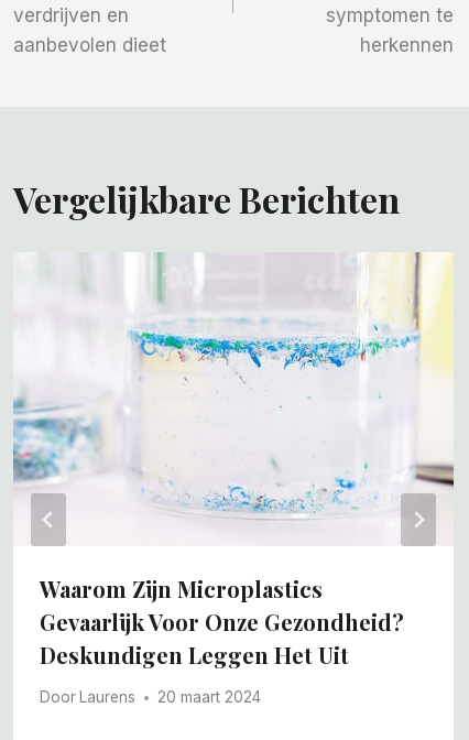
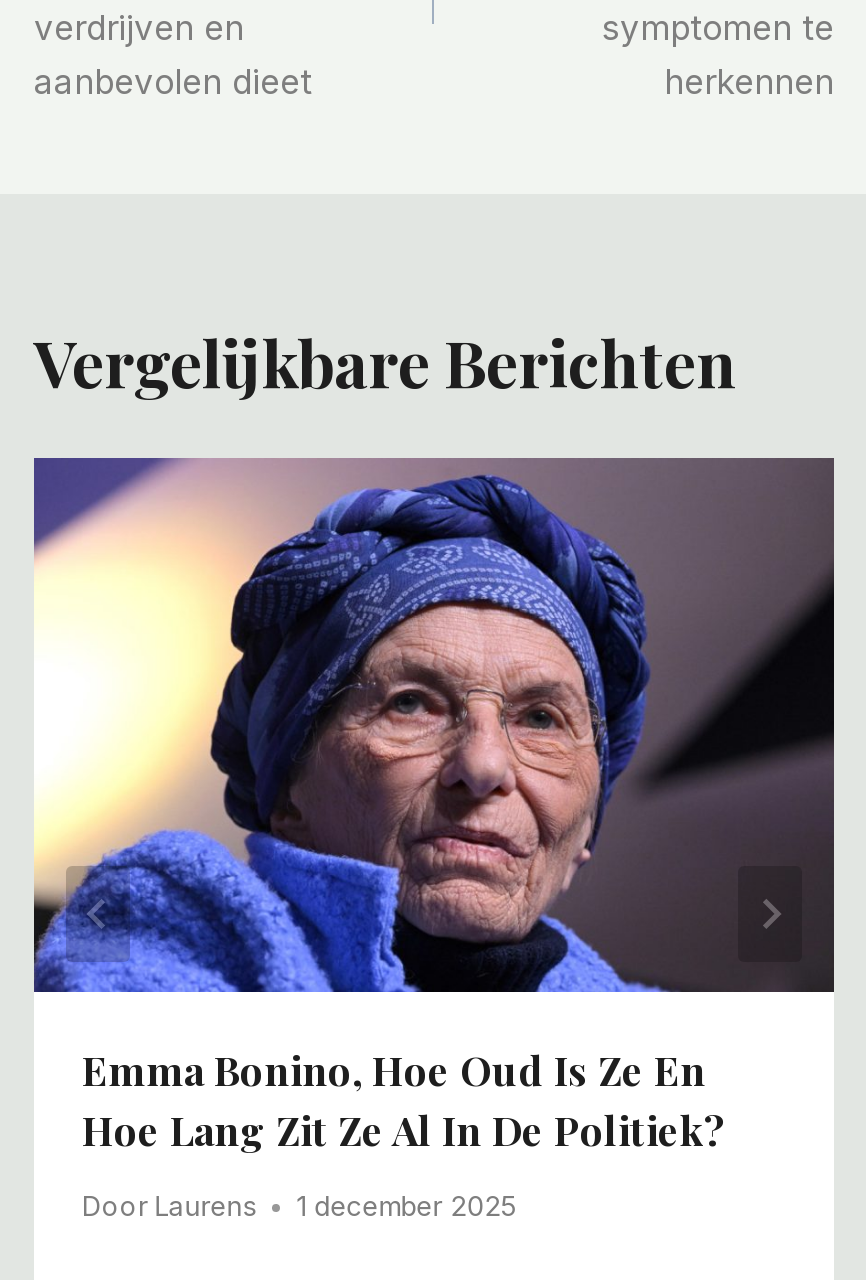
- [image]
- Waarom Zijn Microplastics
- Gevaarlijk Voor Onze Gezondheid?
- Deskundigen Leggen Het Uit
+ [image]
+ Emma Bonino, Hoe Oud Is Ze En
+ Hoe Lang Zit Ze Al In De Politiek?

- Door Laurens 20 maart 2024
+ Door Laurens 1 december 2025
